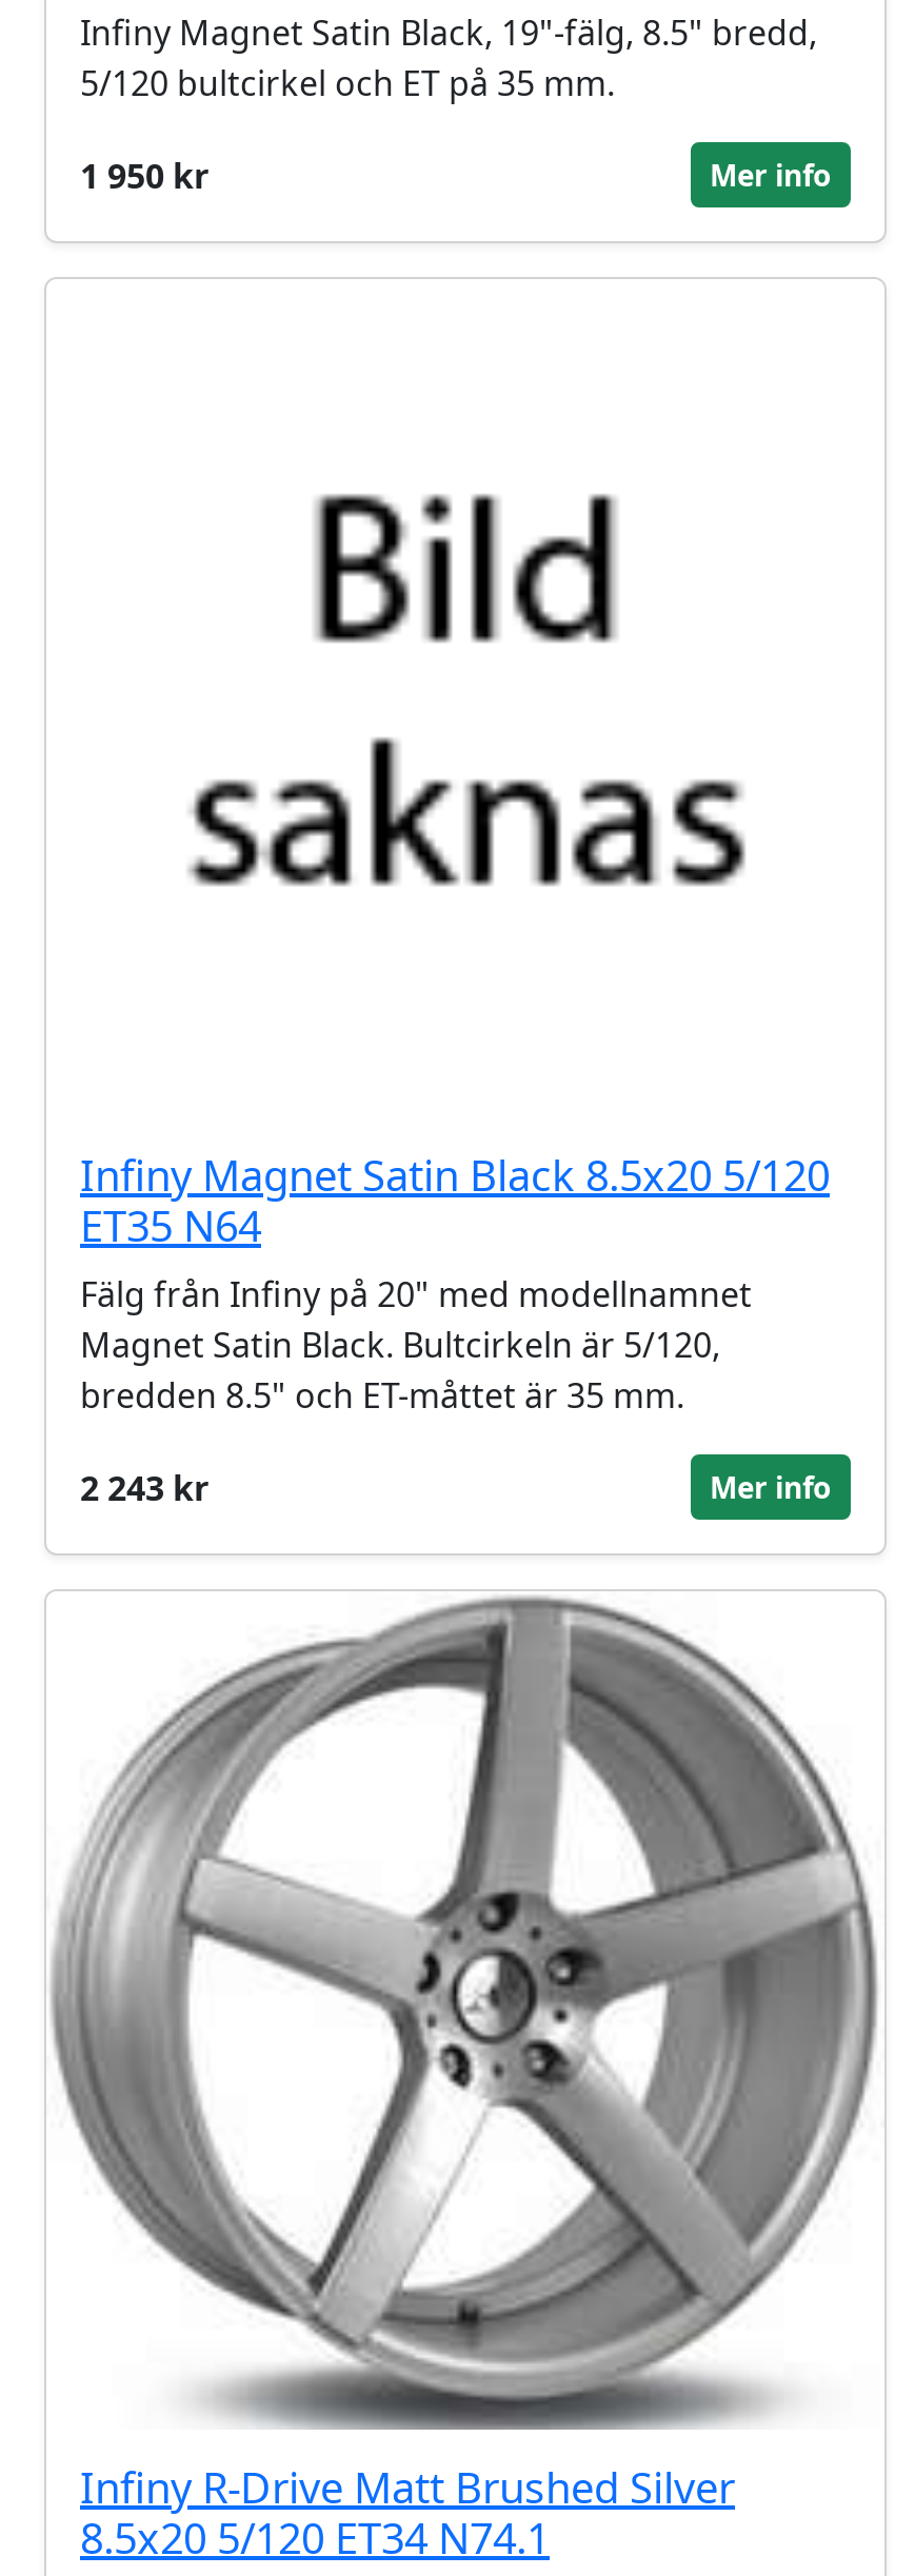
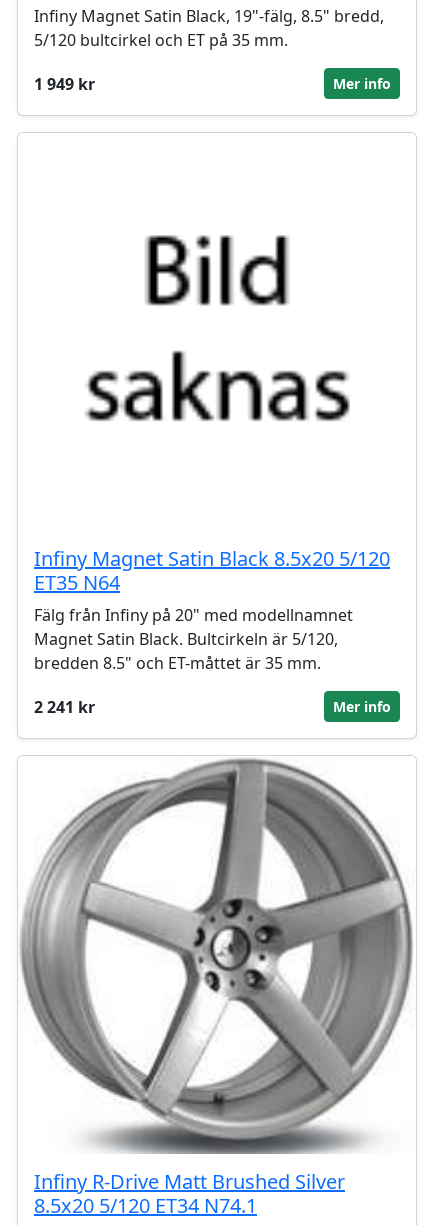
- 1 950 kr
+ 1 949 kr

- 2 243 kr
+ 2 241 kr
